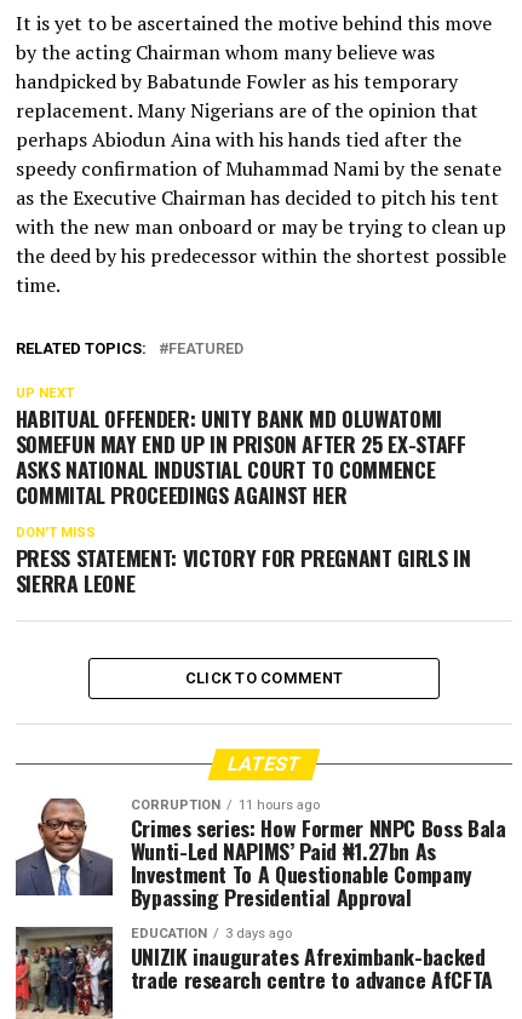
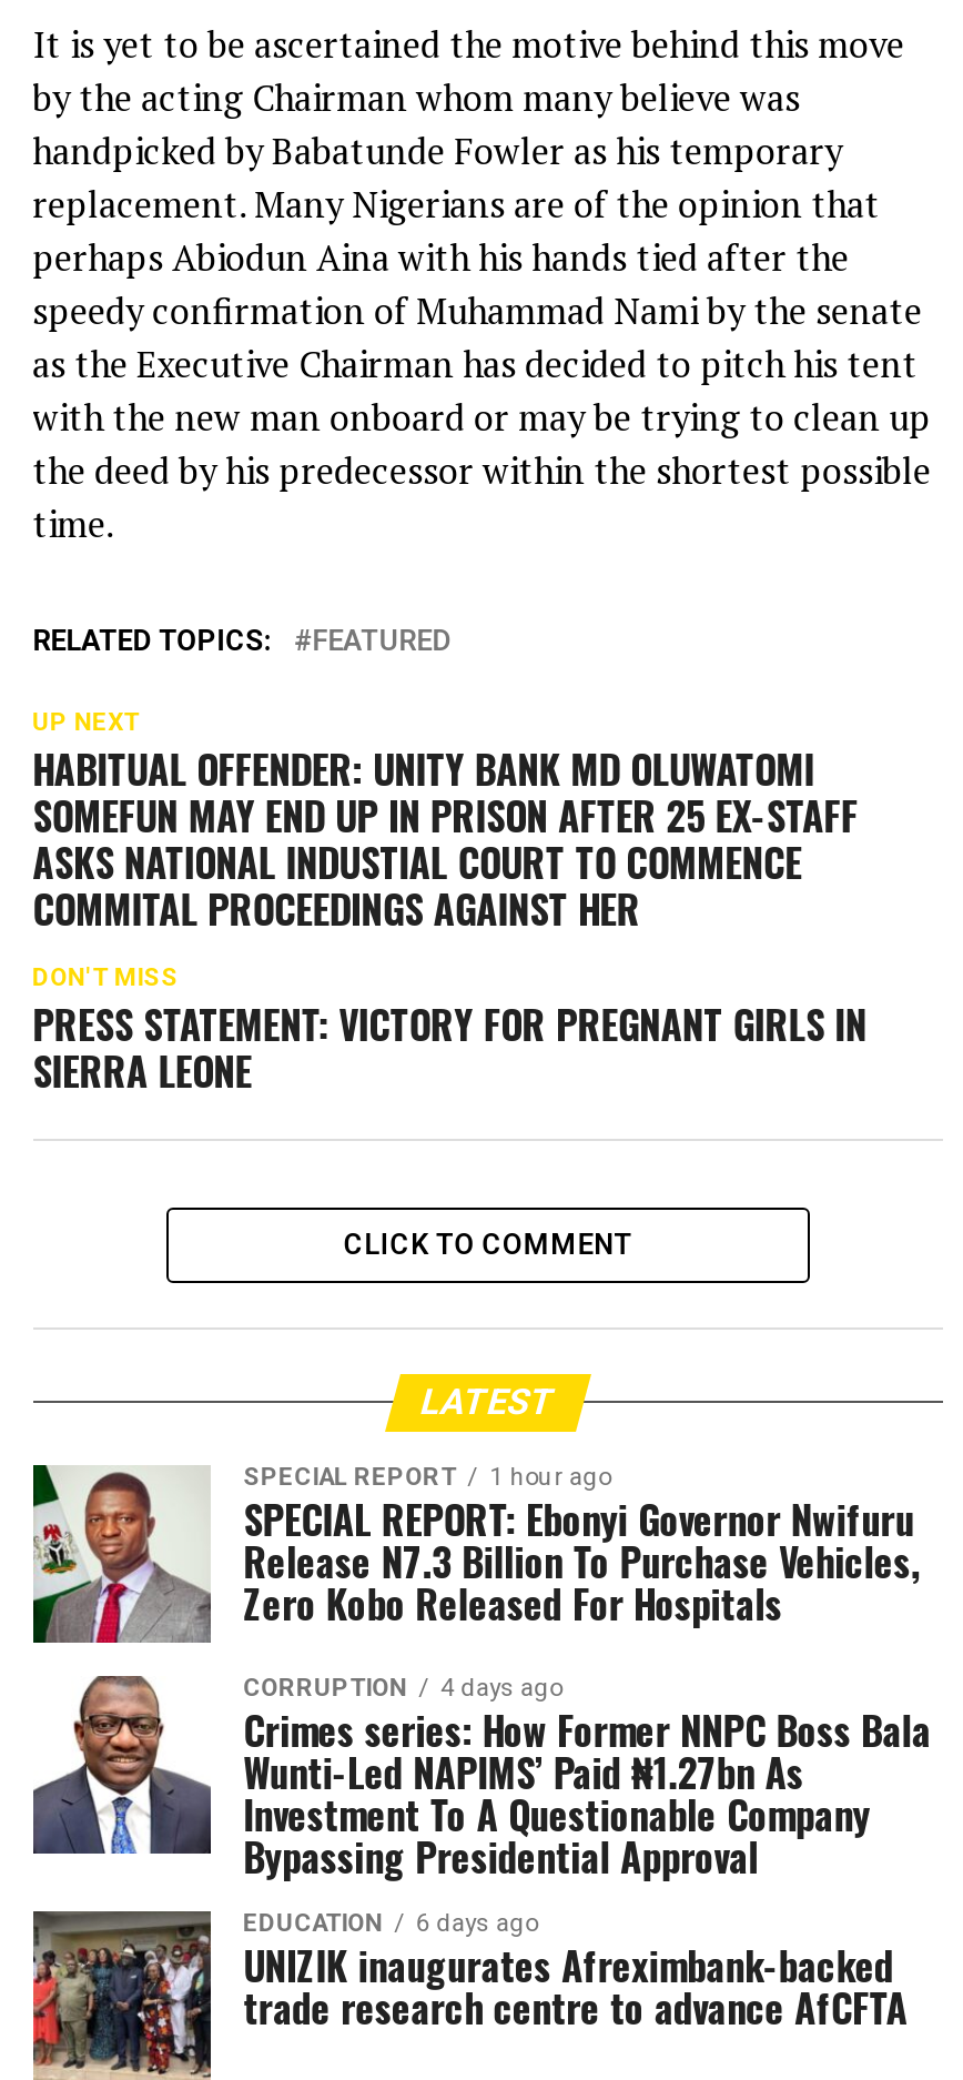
+ [image]
+ SPECIAL REPORT
+ 1 hour ago
+ SPECIAL REPORT: Ebonyi Governor Nwifuru
+ Release N7.3 Billion To Purchase Vehicles,
+ Zero Kobo Released For Hospitals

- CORRUPTION 11 hours ago
+ CORRUPTION 4 days ago

- EDUCATION 3 days ago
+ EDUCATION 6 days ago
